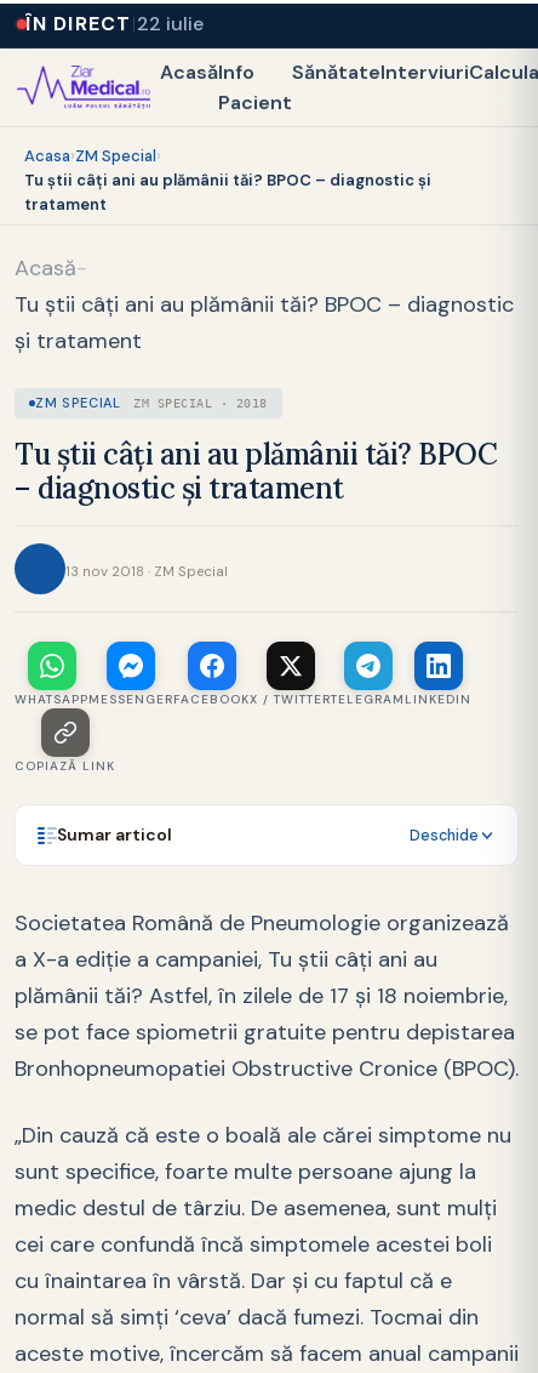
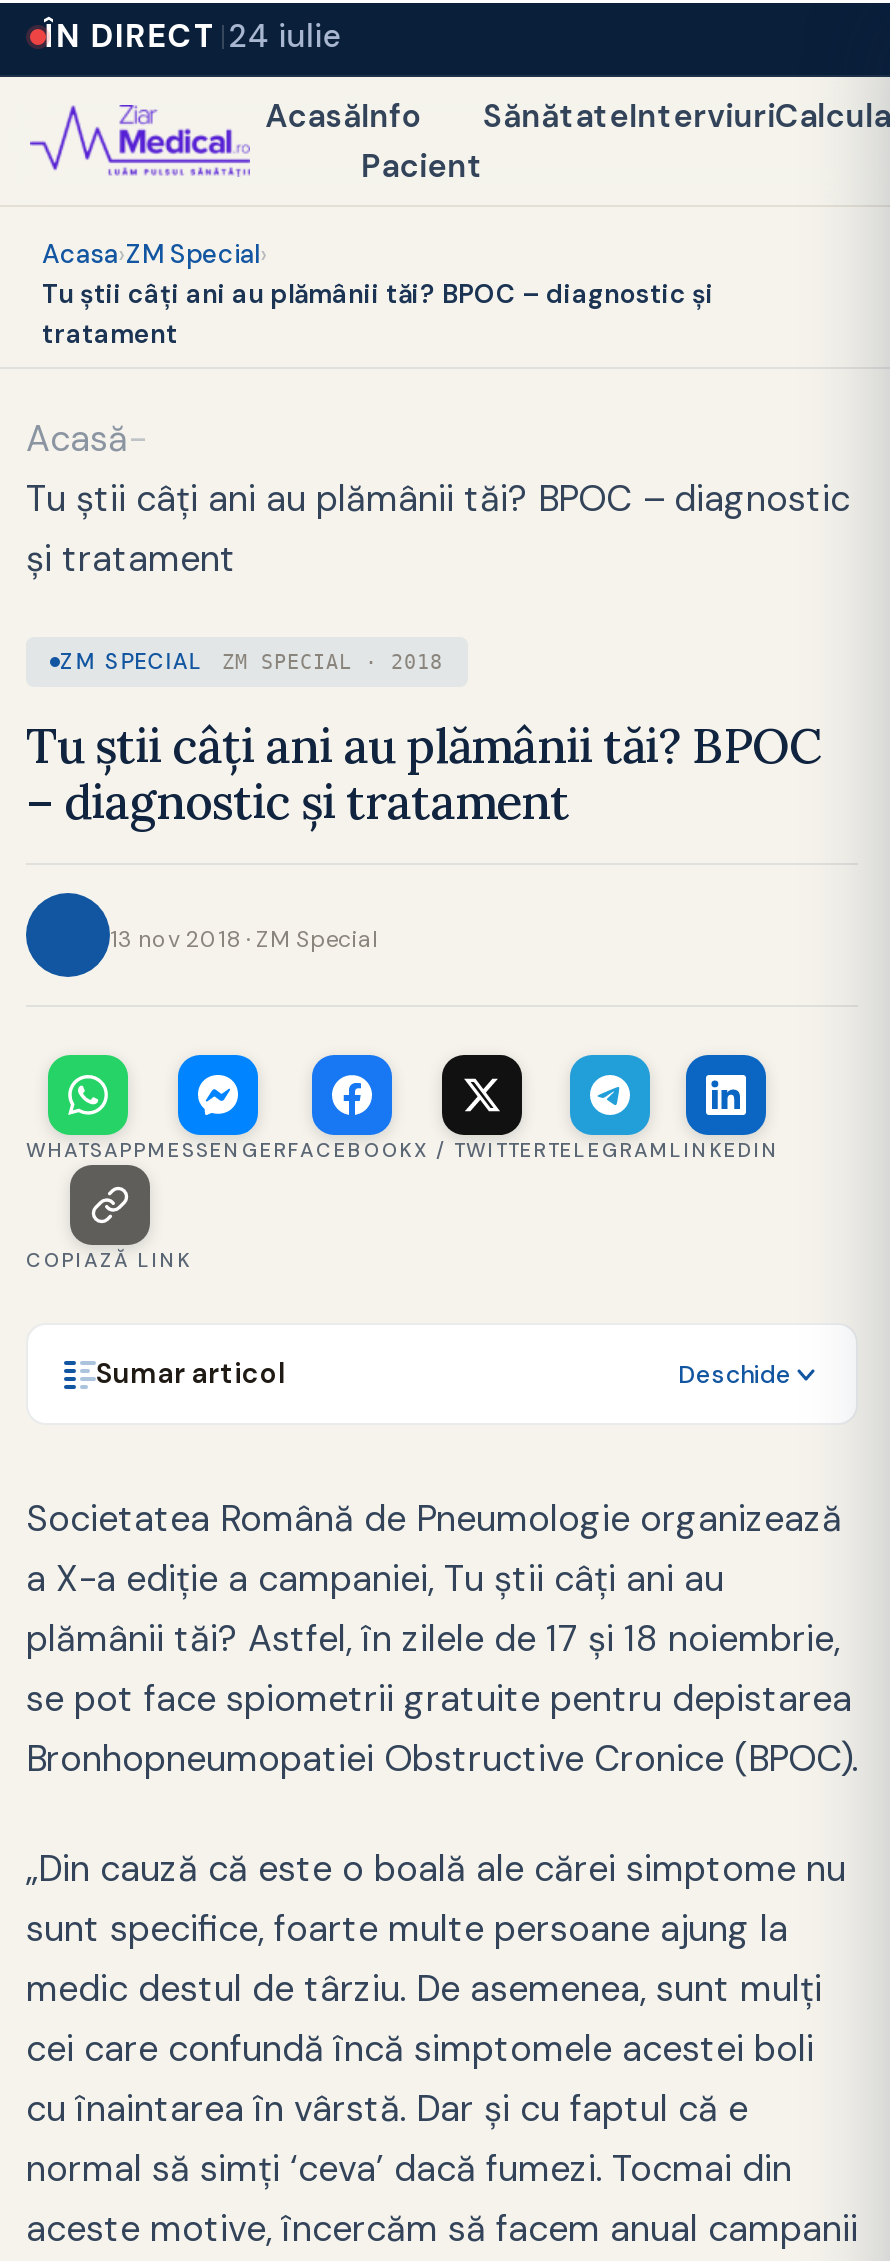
- ÎN DIRECT 22 iulie
+ ÎN DIRECT 24 iulie
